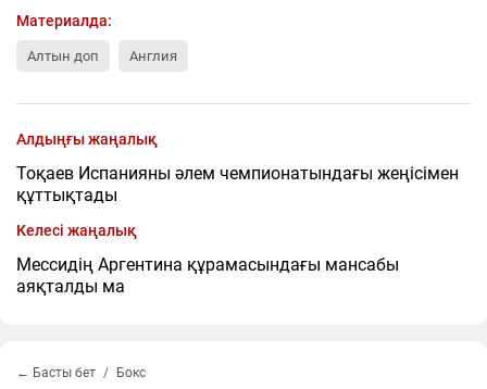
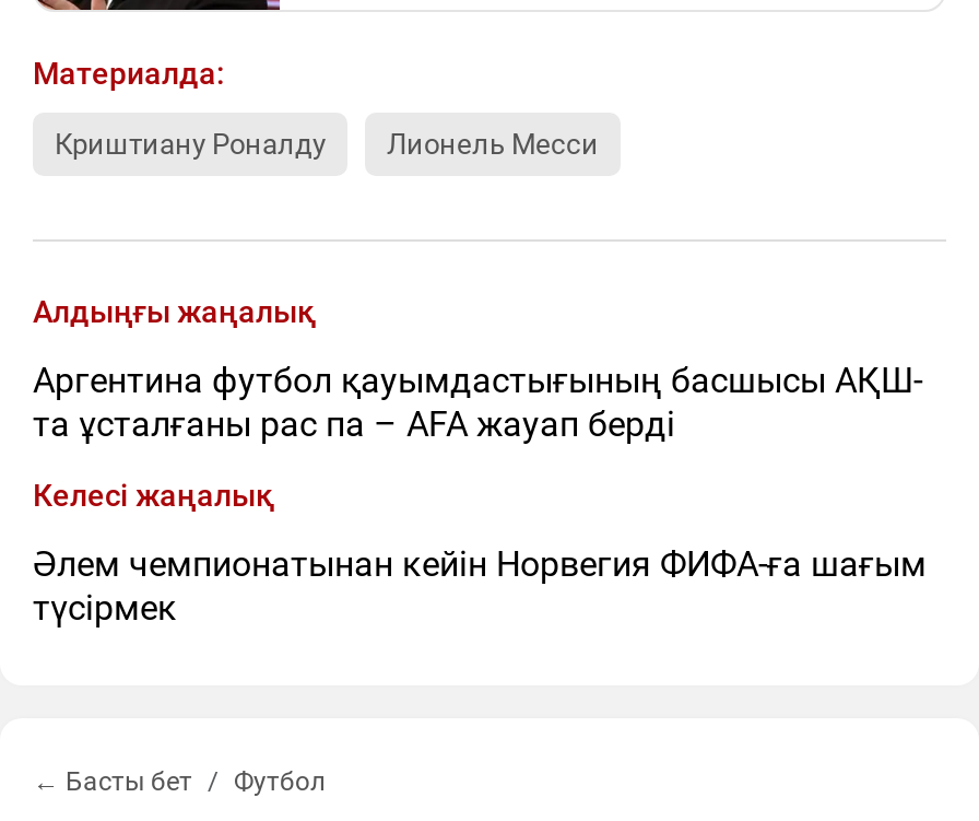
- Алтын доп
- Англия
+ Криштиану Роналду
+ Лионель Месси

- Тоқаев Испанияны әлем чемпионатындағы жеңісімен
- құттықтады
+ Аргентина футбол қауымдастығының басшысы АҚШ-
+ та ұсталғаны рас па – AFA жауап берді

- Мессидің Аргентина құрамасындағы мансабы
- аяқталды ма
+ Әлем чемпионатынан кейін Норвегия ФИФА-ға шағым
+ түсірмек

- Бокс
+ Футбол
